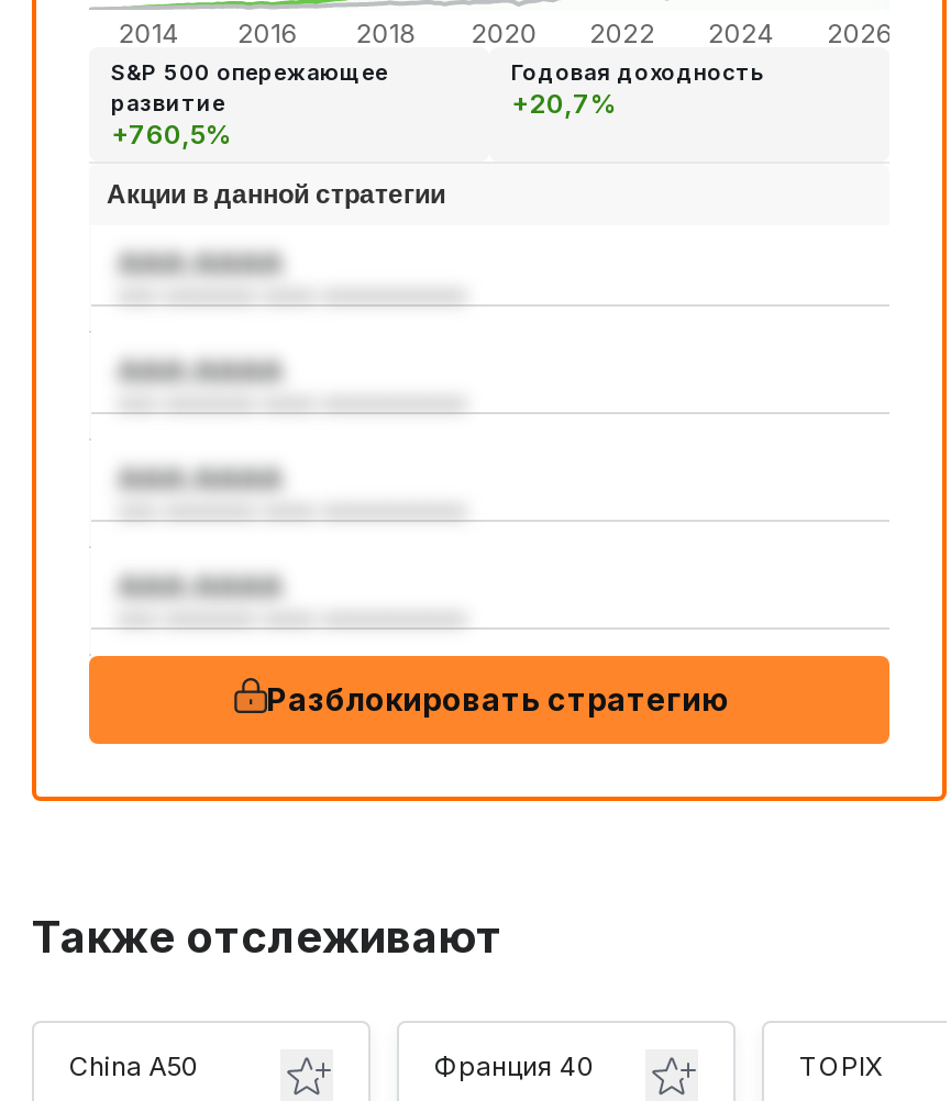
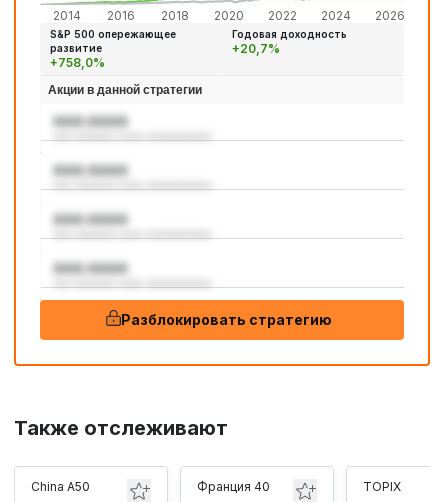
- +760,5%
+ +758,0%
